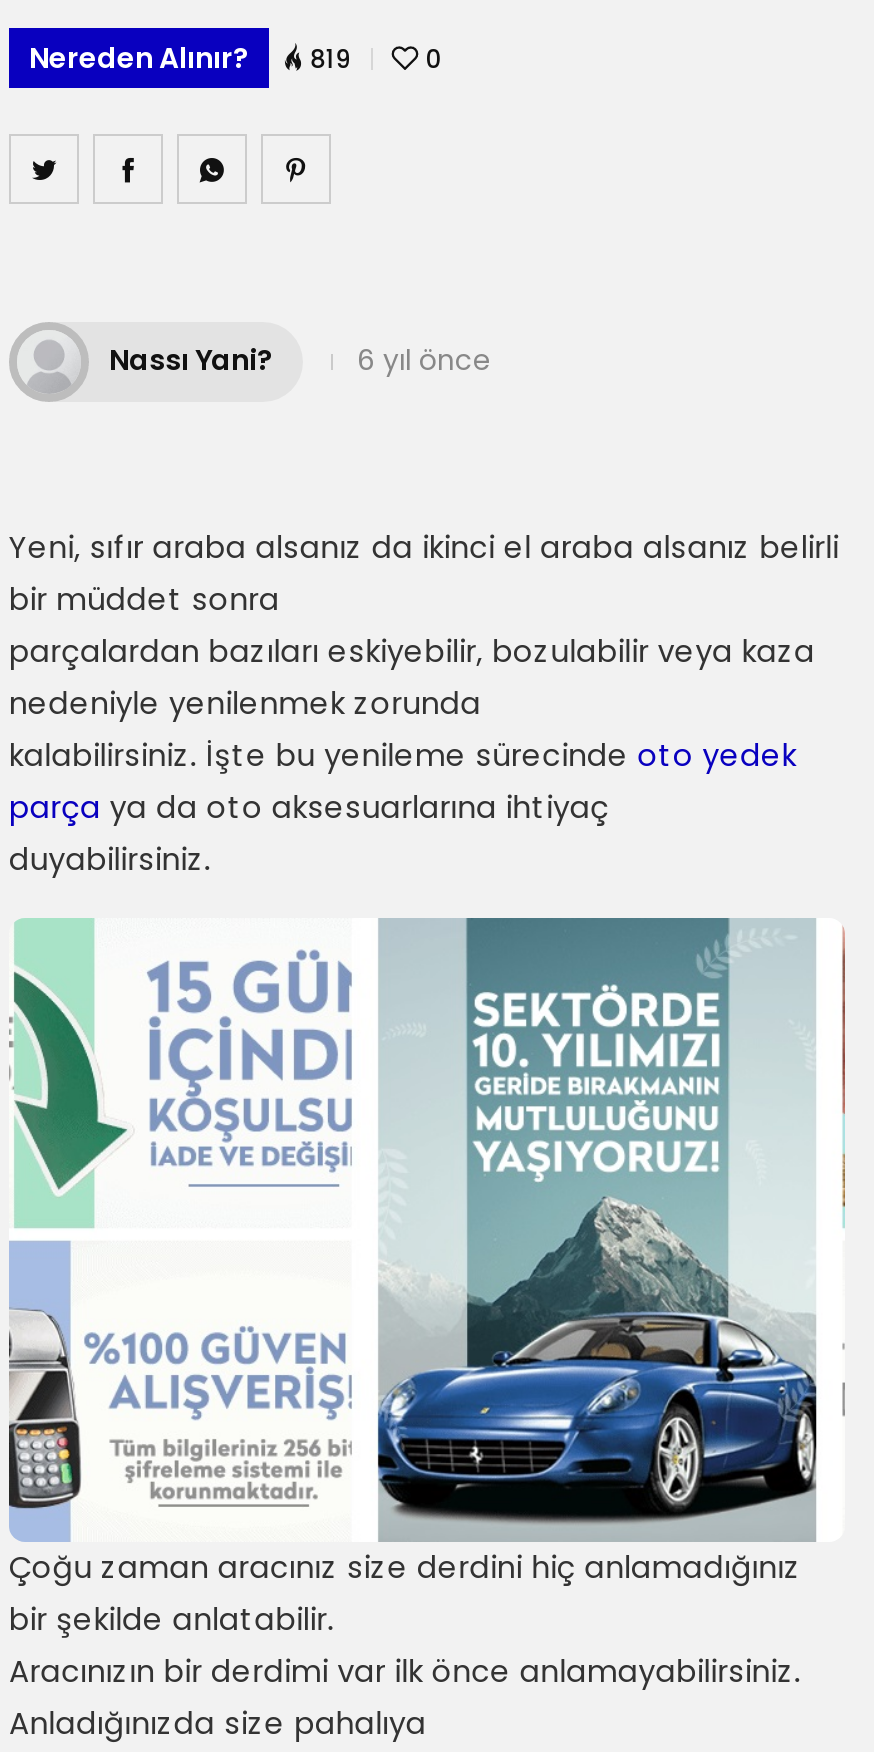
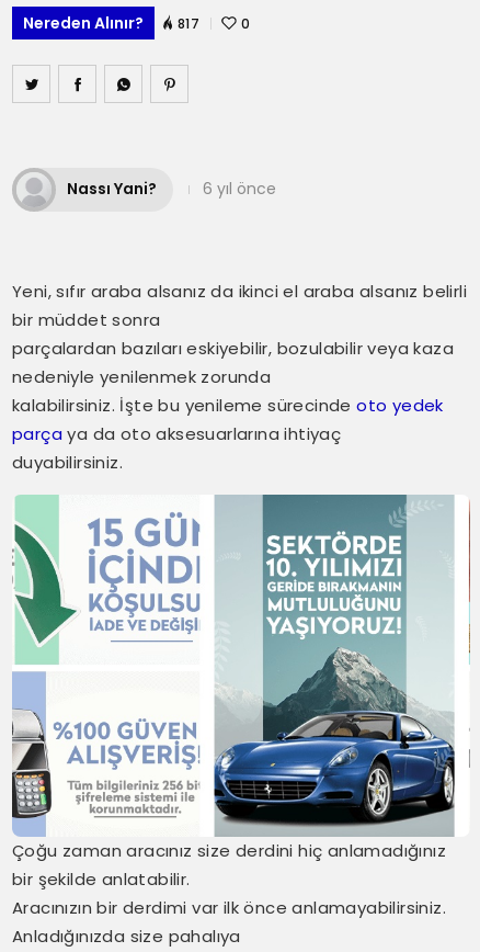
- Nereden Alınır? 819 0
+ Nereden Alınır? 817 0
